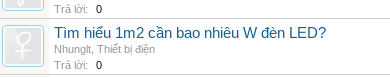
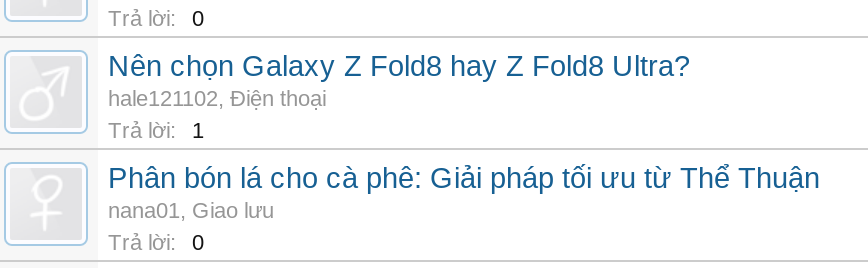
- Tìm hiểu 1m2 cần bao nhiêu W đèn LED?
- Nhunglt, Thiết bị điện
+ Nên chọn Galaxy Z Fold8 hay Z Fold8 Ultra?
+ hale121102, Điện thoại
+ Trả lời:
+ 1
+ Phân bón lá cho cà phê: Giải pháp tối ưu từ Thể Thuận
+ nana01, Giao lưu
